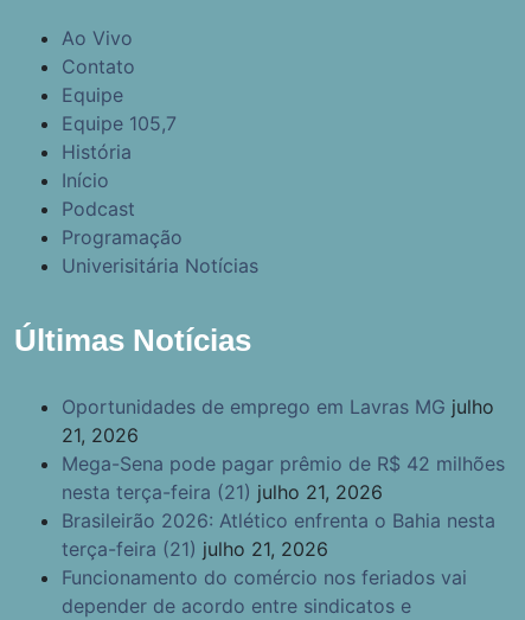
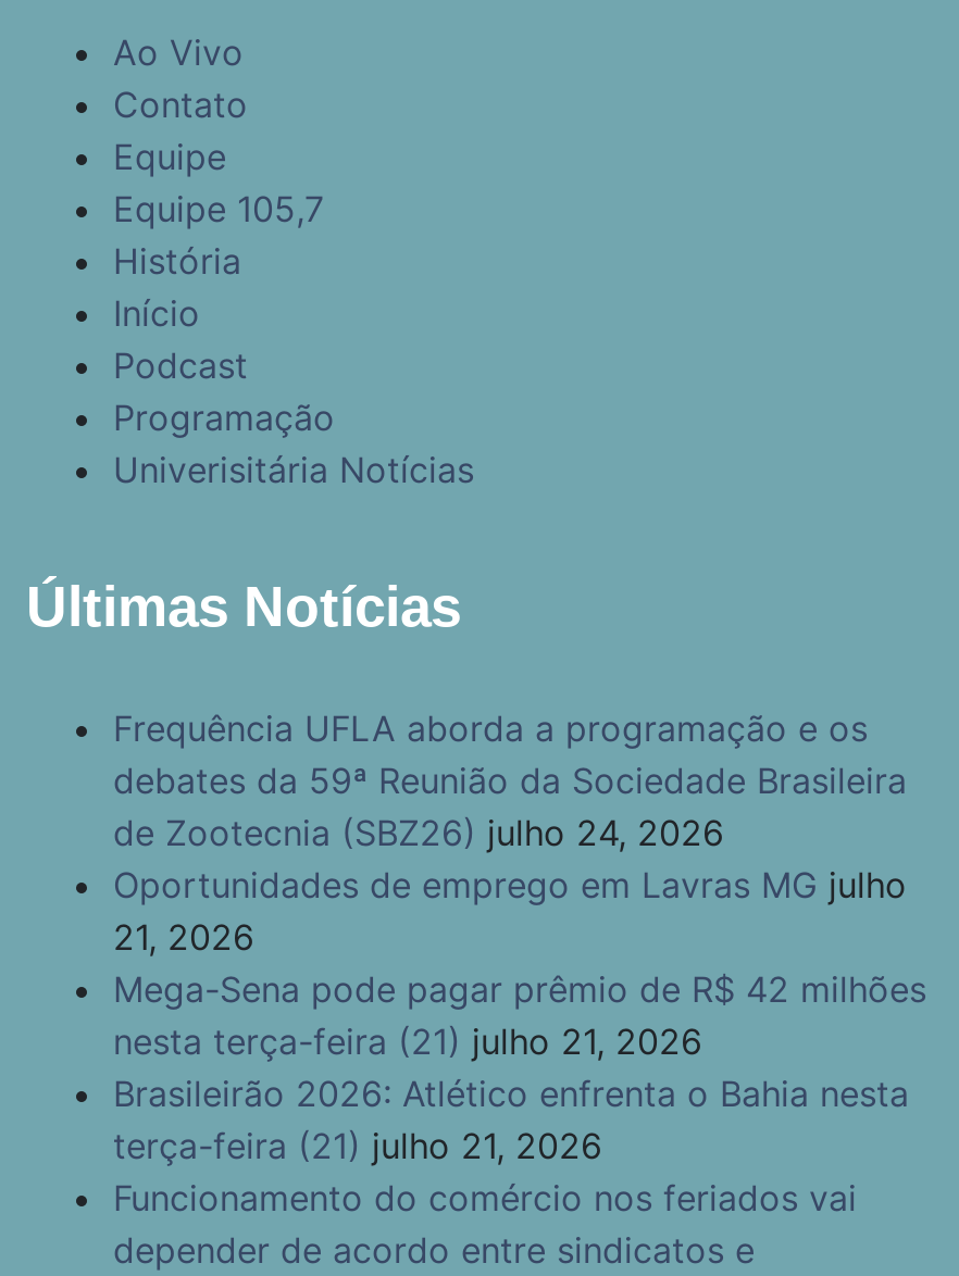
+ Frequência UFLA aborda a programação e os
+ debates da 59ª Reunião da Sociedade Brasileira
+ de Zootecnia (SBZ26) julho 24, 2026
